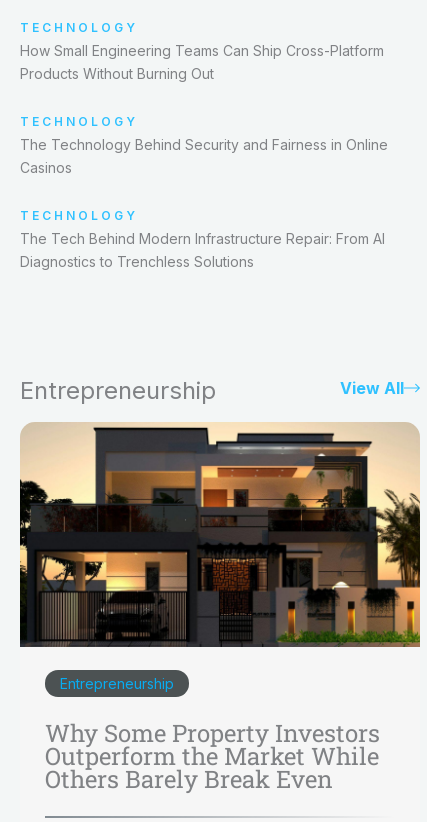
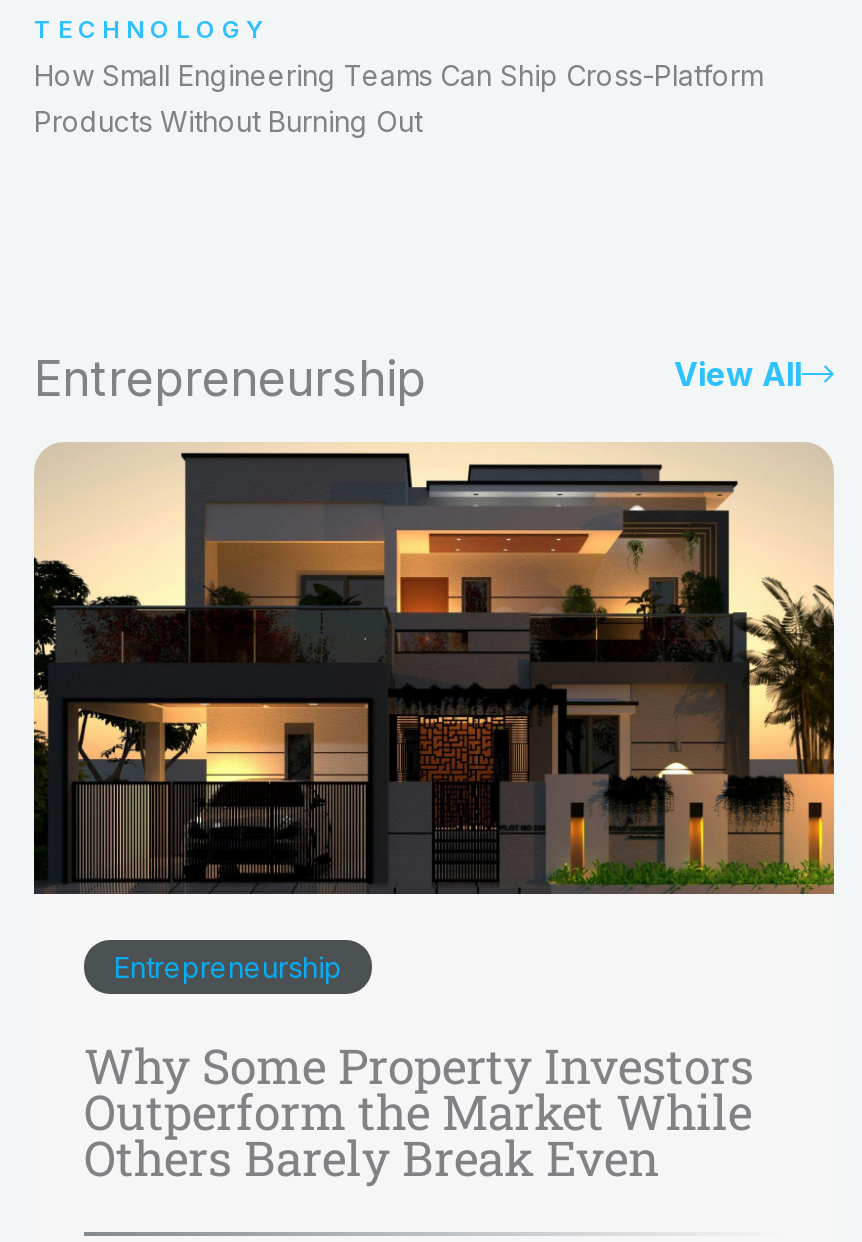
- TECHNOLOGY
- The Technology Behind Security and Fairness in Online
- Casinos
- TECHNOLOGY
- The Tech Behind Modern Infrastructure Repair: From AI
- Diagnostics to Trenchless Solutions
